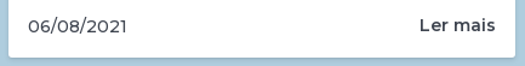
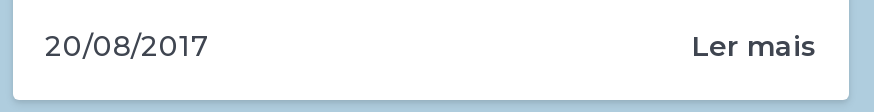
- 06/08/2021
+ 20/08/2017
